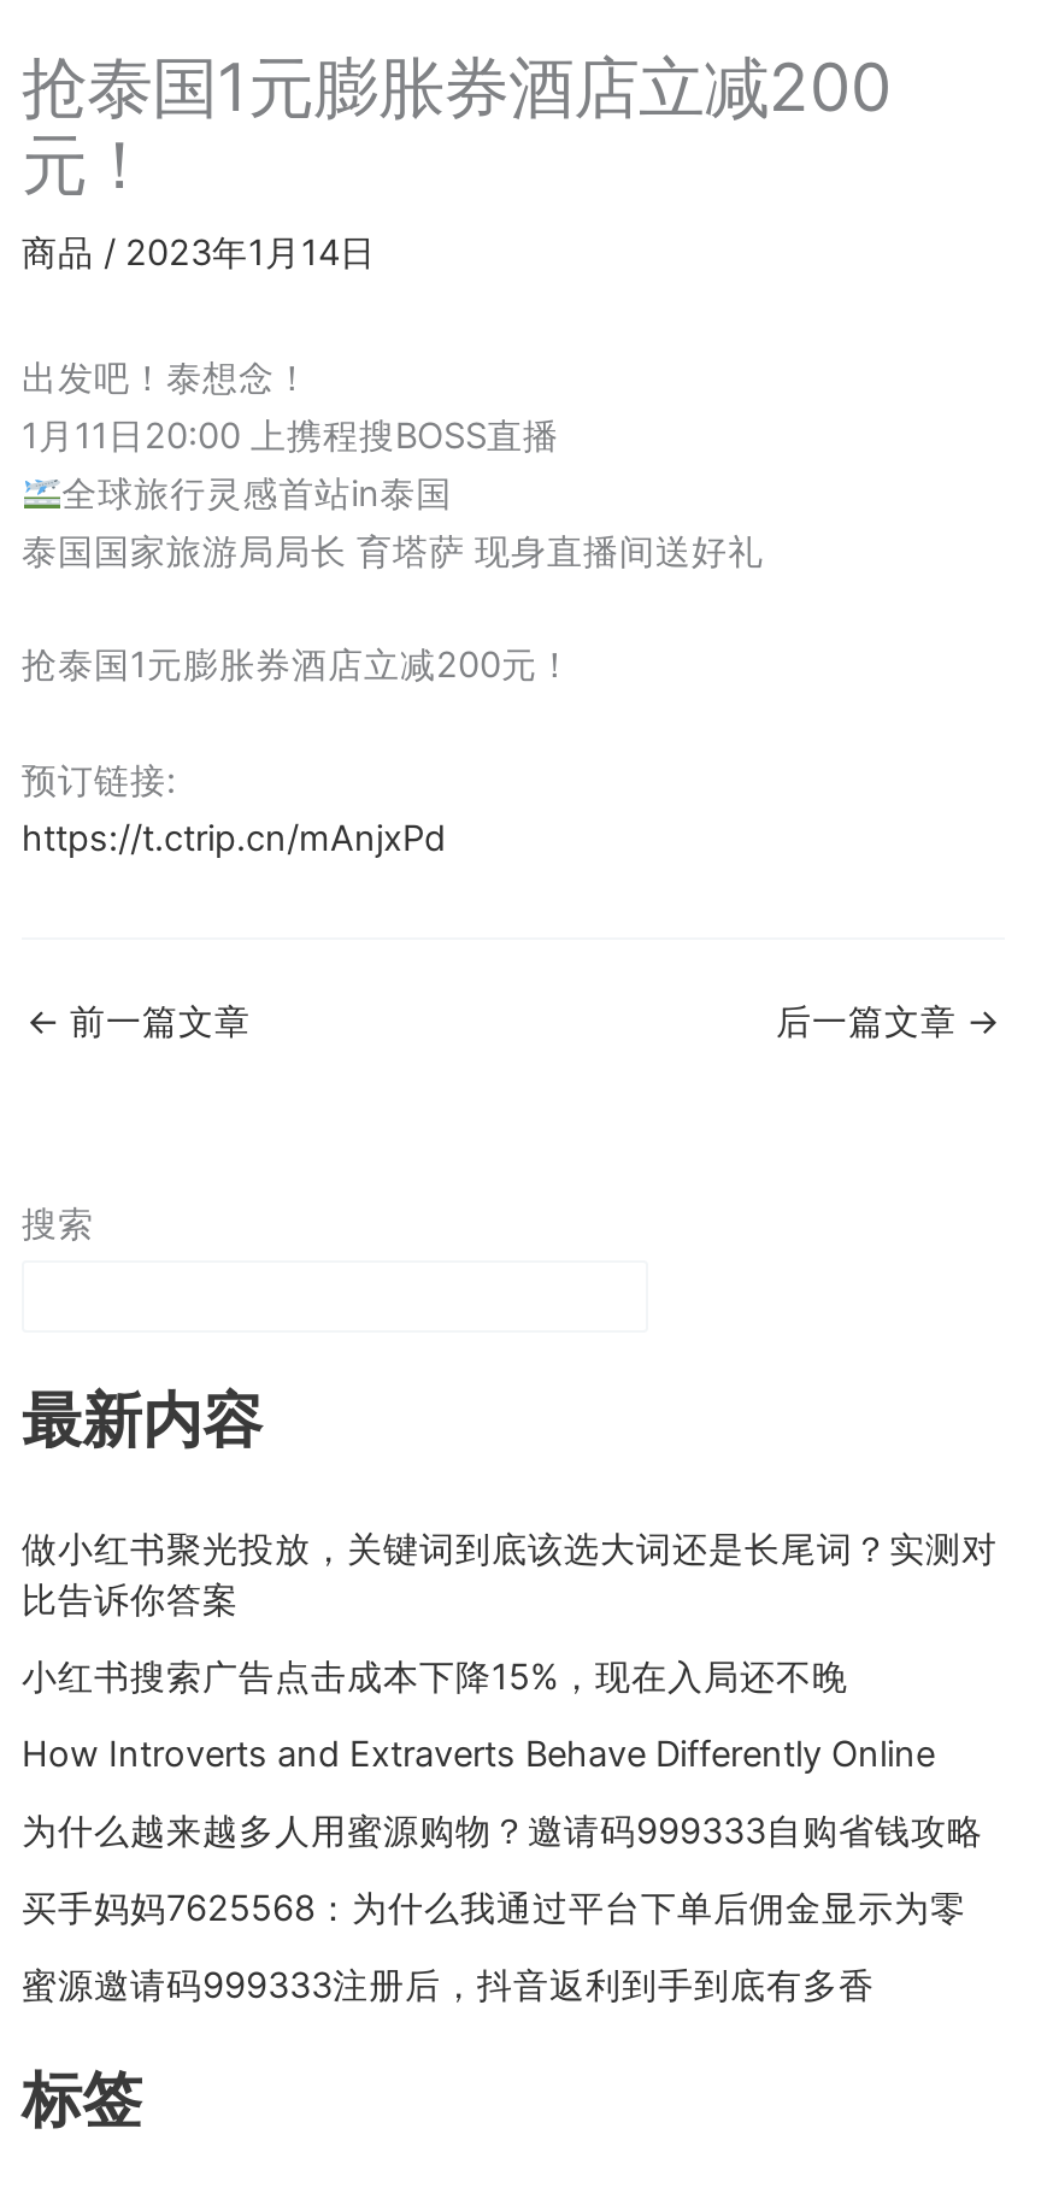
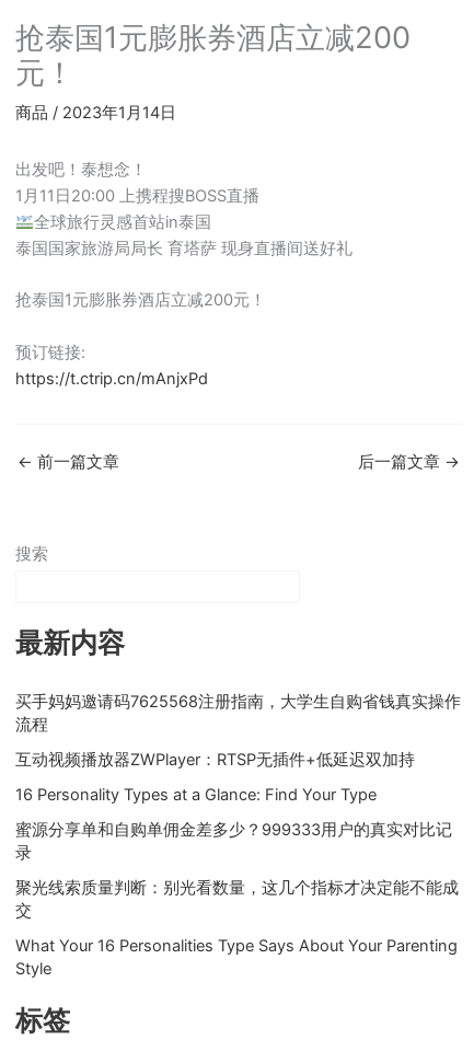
- 做小红书聚光投放，关键词到底该选大词还是长尾词？实测对
- 比告诉你答案
+ 买手妈妈邀请码7625568注册指南，大学生自购省钱真实操作
+ 流程

- 小红书搜索广告点击成本下降15%，现在入局还不晚
+ 互动视频播放器ZWPlayer：RTSP无插件+低延迟双加持

- How Introverts and Extraverts Behave Differently Online
+ 16 Personality Types at a Glance: Find Your Type

- 为什么越来越多人用蜜源购物？邀请码999333自购省钱攻略
+ 蜜源分享单和自购单佣金差多少？999333用户的真实对比记
+ 录

- 买手妈妈7625568：为什么我通过平台下单后佣金显示为零
+ 聚光线索质量判断：别光看数量，这几个指标才决定能不能成
+ 交

- 蜜源邀请码999333注册后，抖音返利到手到底有多香
+ What Your 16 Personalities Type Says About Your Parenting
+ Style
